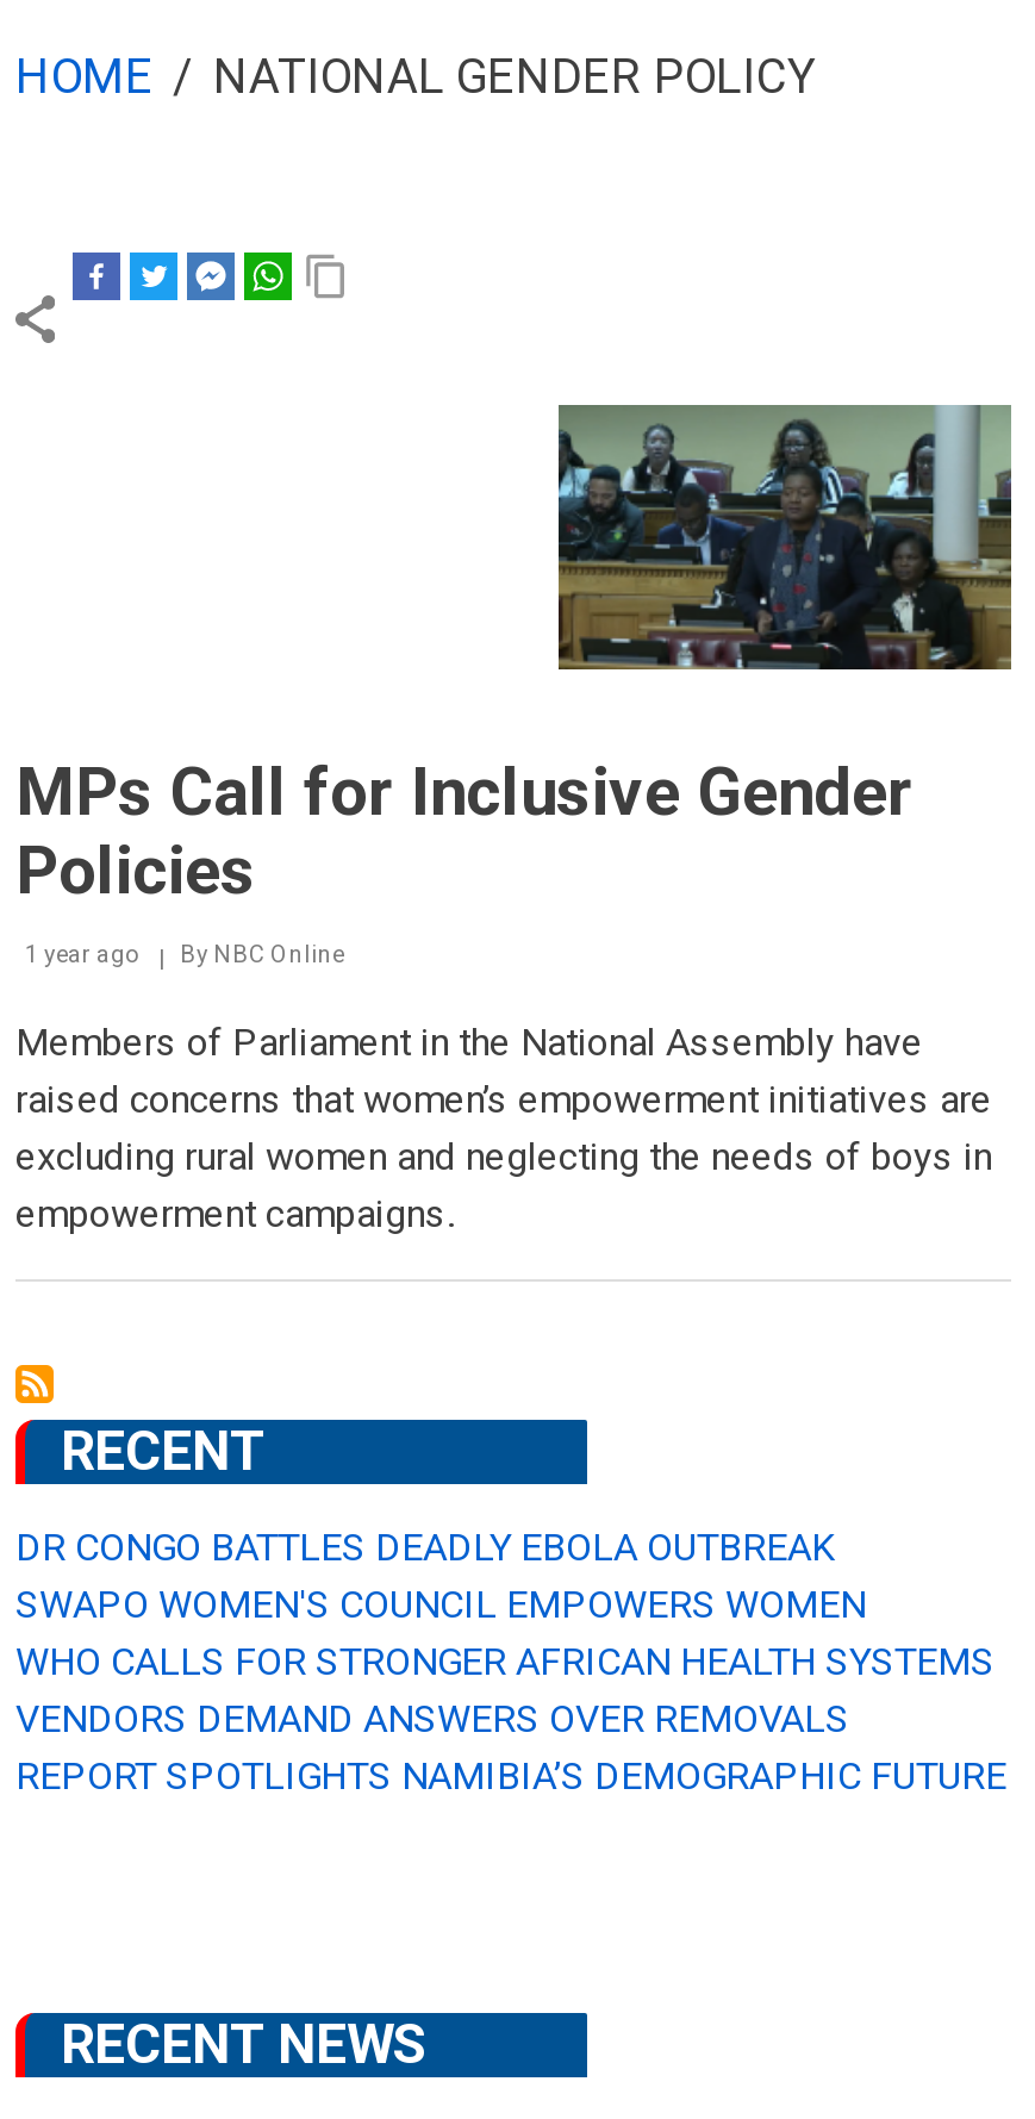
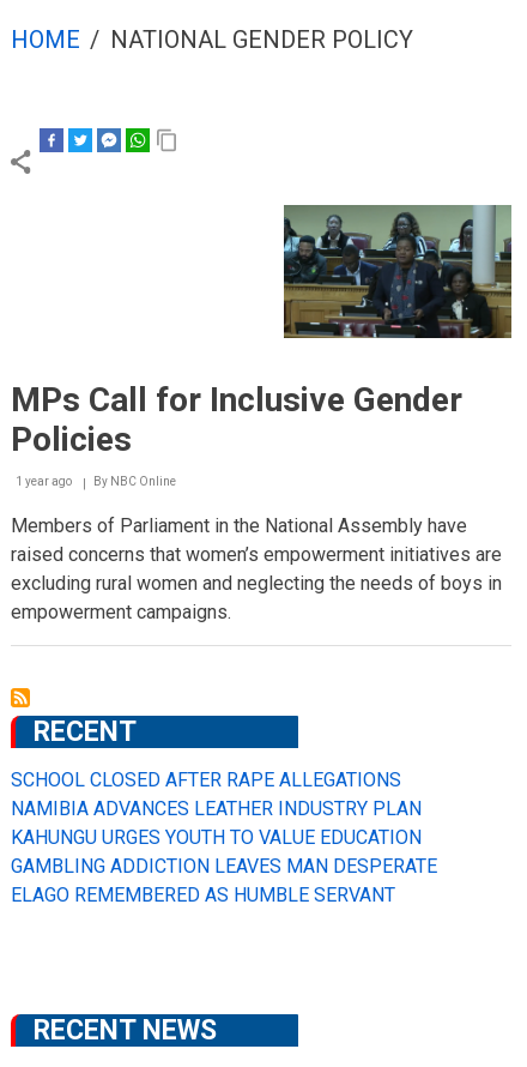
- DR CONGO BATTLES DEADLY EBOLA OUTBREAK
- SWAPO WOMEN'S COUNCIL EMPOWERS WOMEN
- WHO CALLS FOR STRONGER AFRICAN HEALTH SYSTEMS
- VENDORS DEMAND ANSWERS OVER REMOVALS
- REPORT SPOTLIGHTS NAMIBIA’S DEMOGRAPHIC FUTURE
+ SCHOOL CLOSED AFTER RAPE ALLEGATIONS
+ NAMIBIA ADVANCES LEATHER INDUSTRY PLAN
+ KAHUNGU URGES YOUTH TO VALUE EDUCATION
+ GAMBLING ADDICTION LEAVES MAN DESPERATE
+ ELAGO REMEMBERED AS HUMBLE SERVANT
